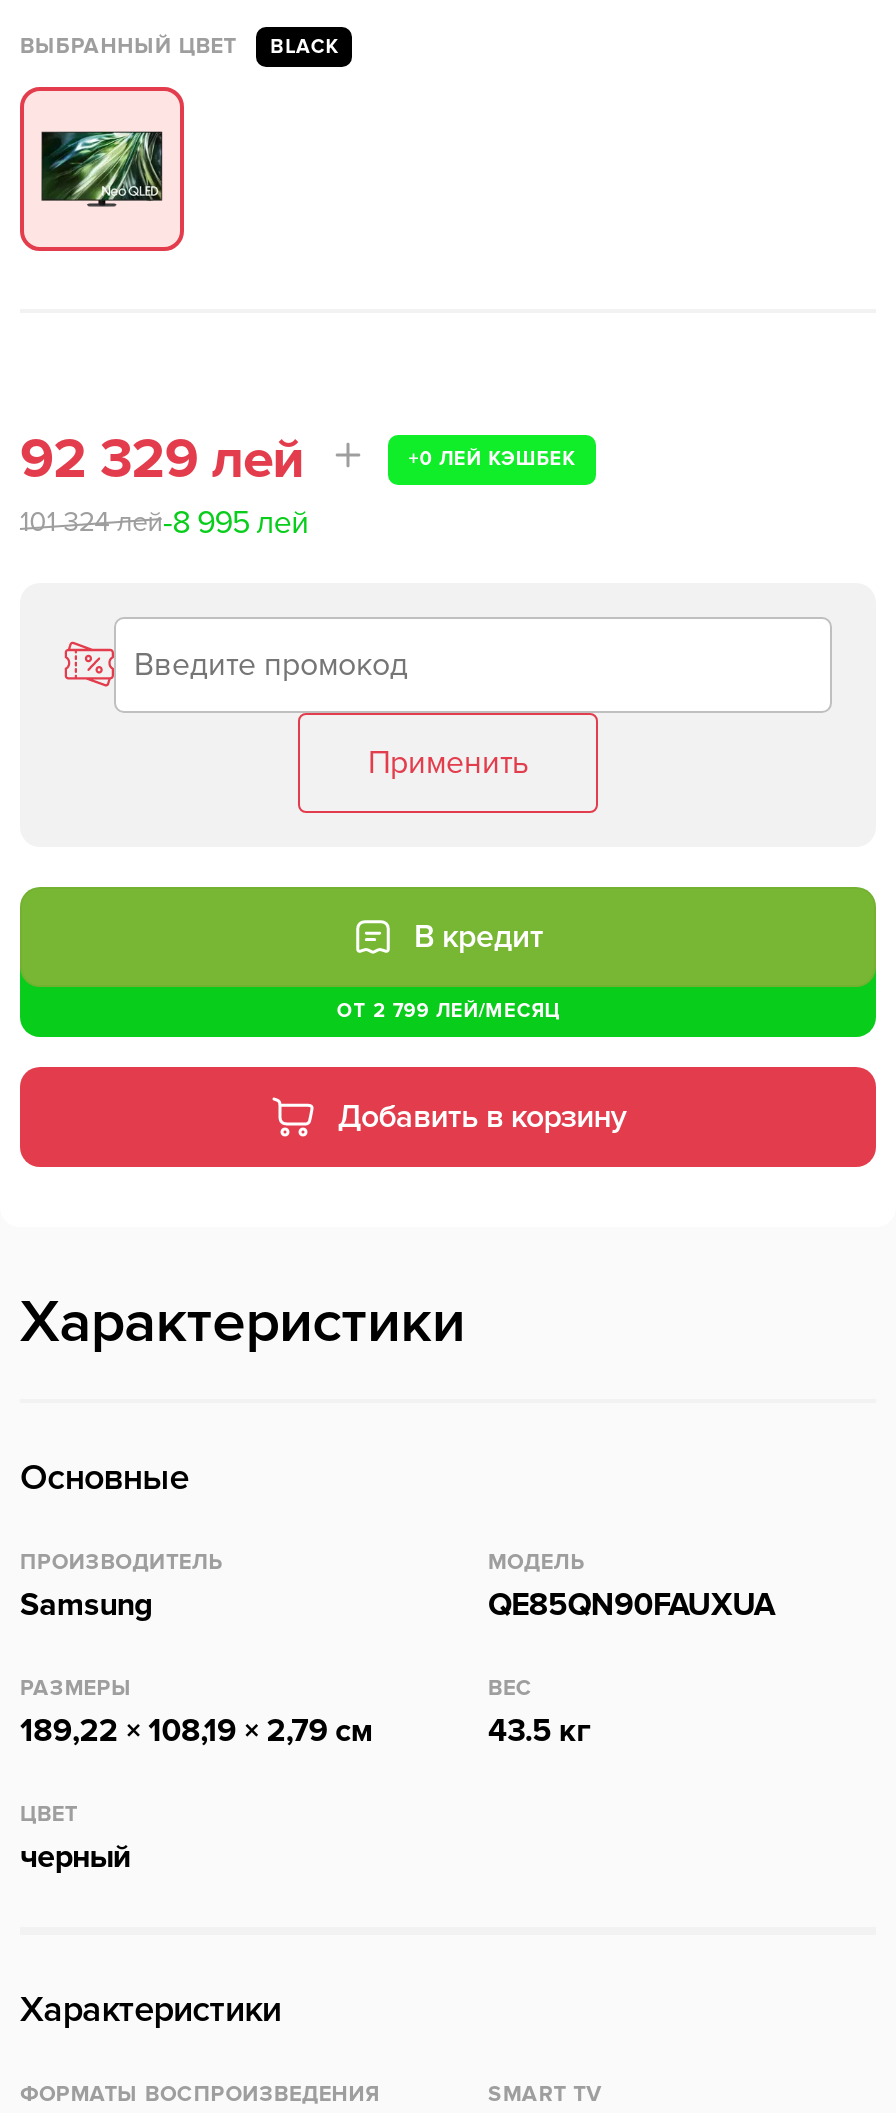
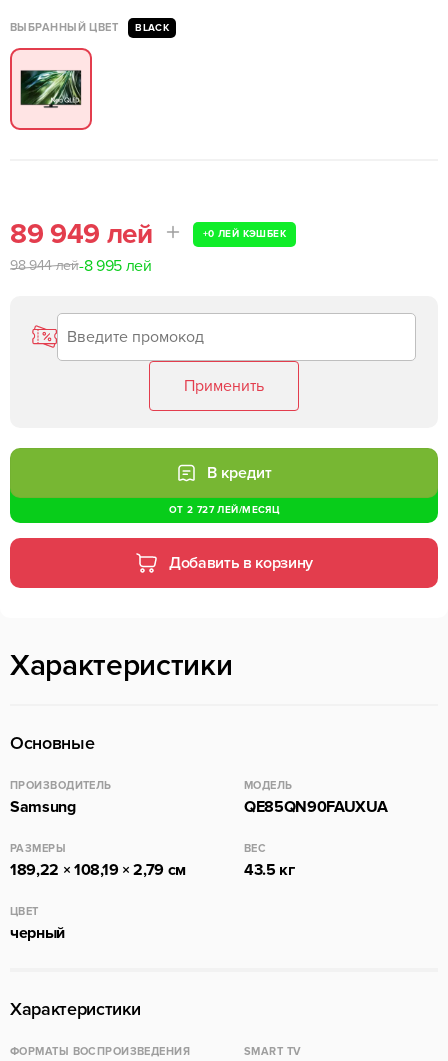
- 92 329 лей
+ 89 949 лей

- 101 324 лей-8 995 лей
+ 98 944 лей-8 995 лей

- ОТ 2 799 ЛЕЙ/МЕСЯЦ
+ ОТ 2 727 ЛЕЙ/МЕСЯЦ
